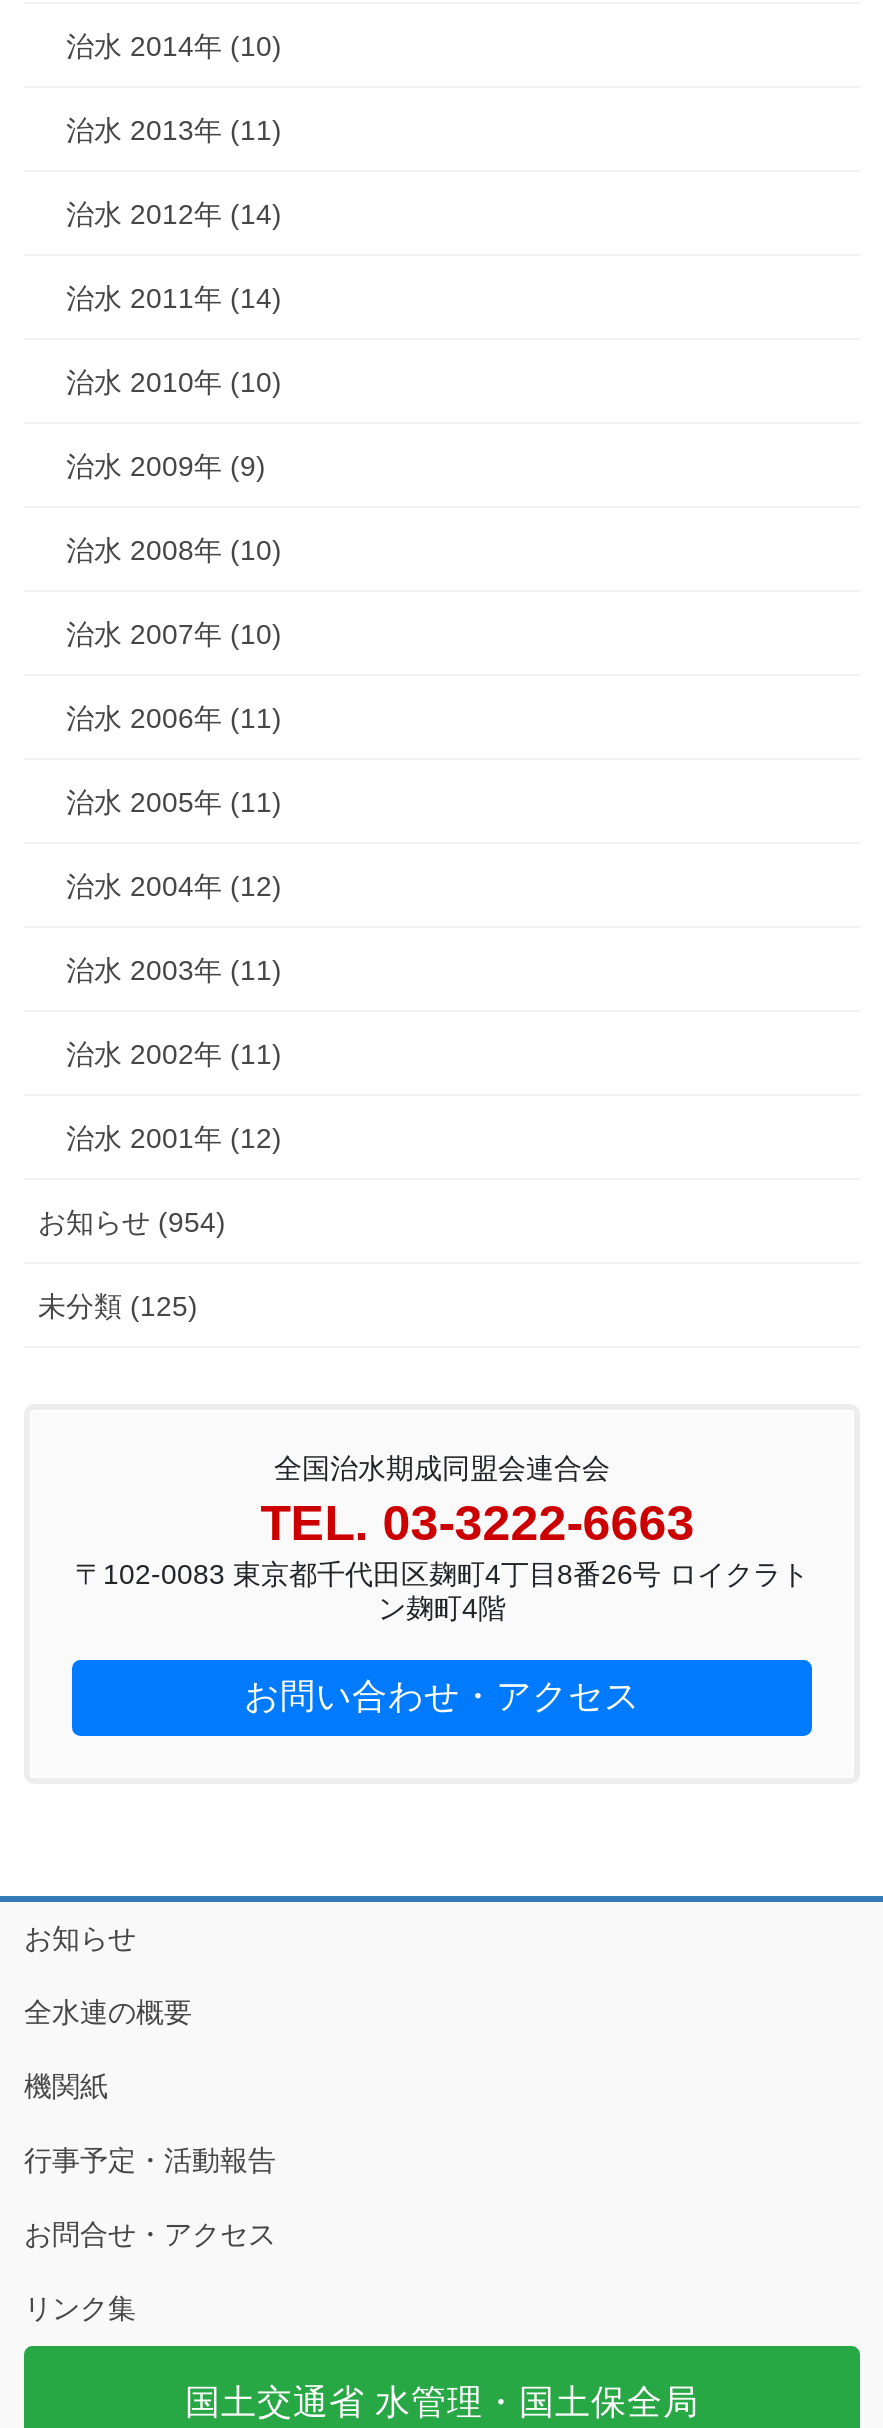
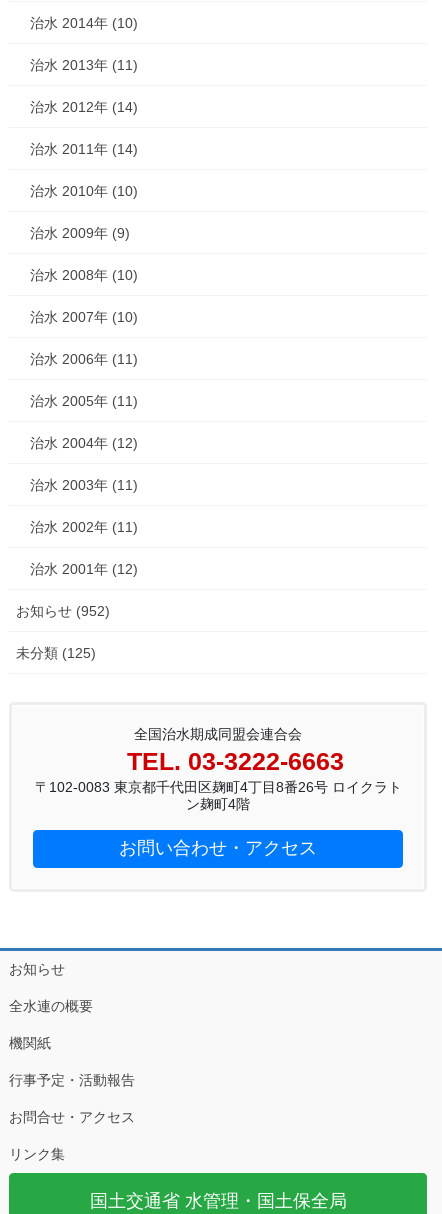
- お知らせ (954)
+ お知らせ (952)
